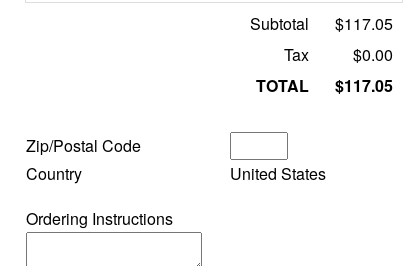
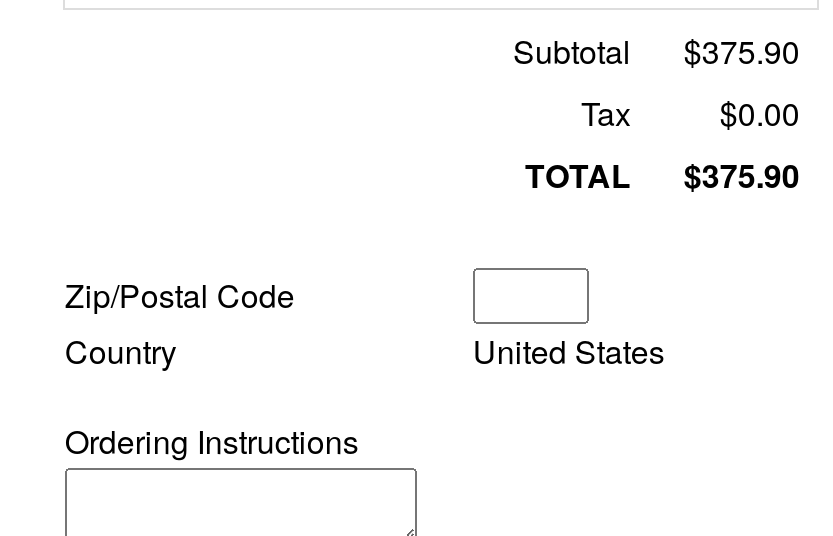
- Subtotal $117.05
+ Subtotal $375.90

- TOTAL $117.05
+ TOTAL $375.90
